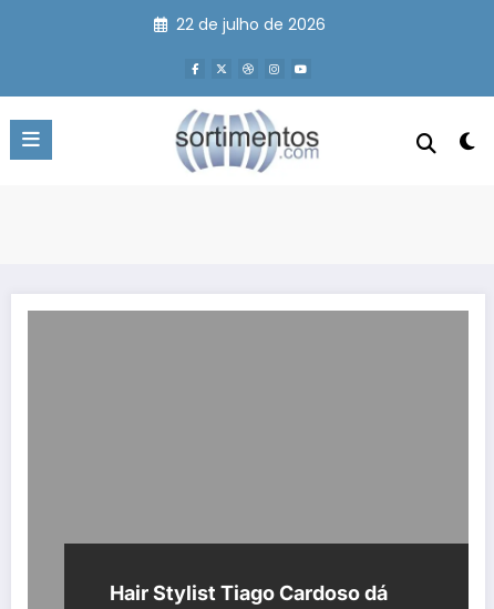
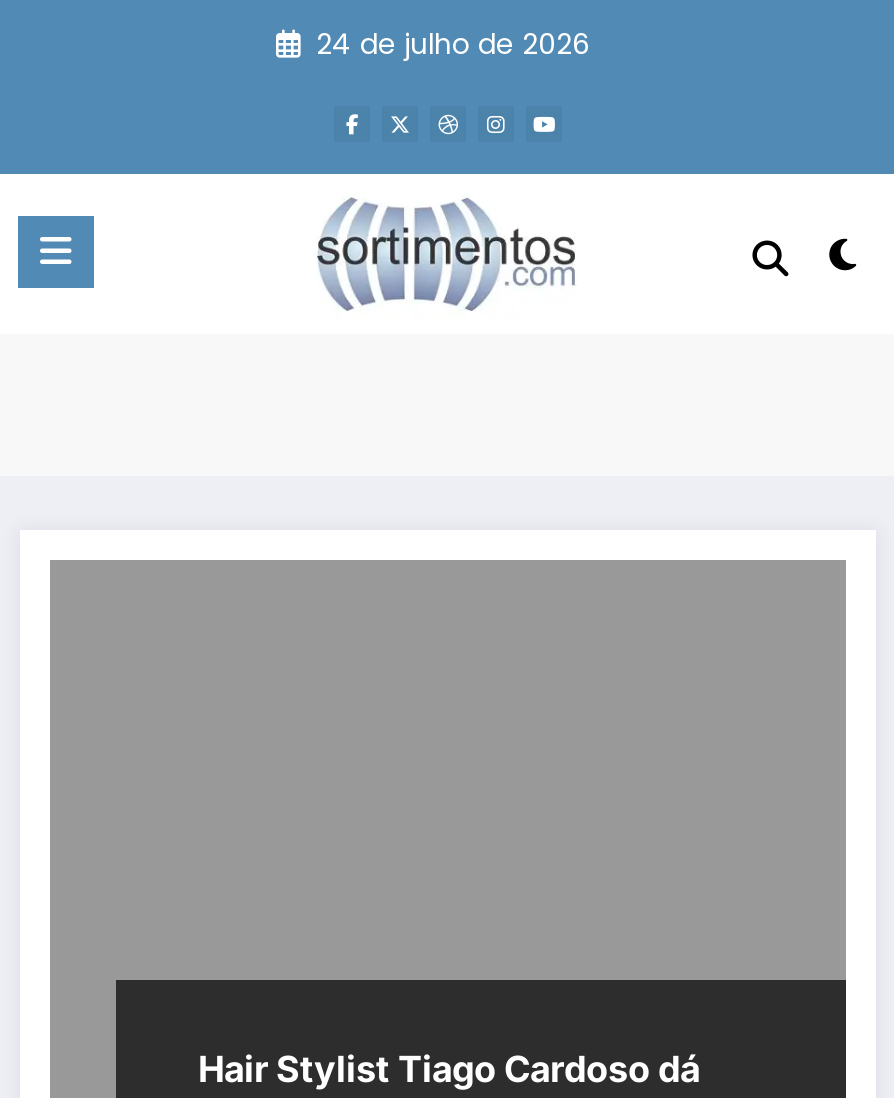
- 22 de julho de 2026
+ 24 de julho de 2026
